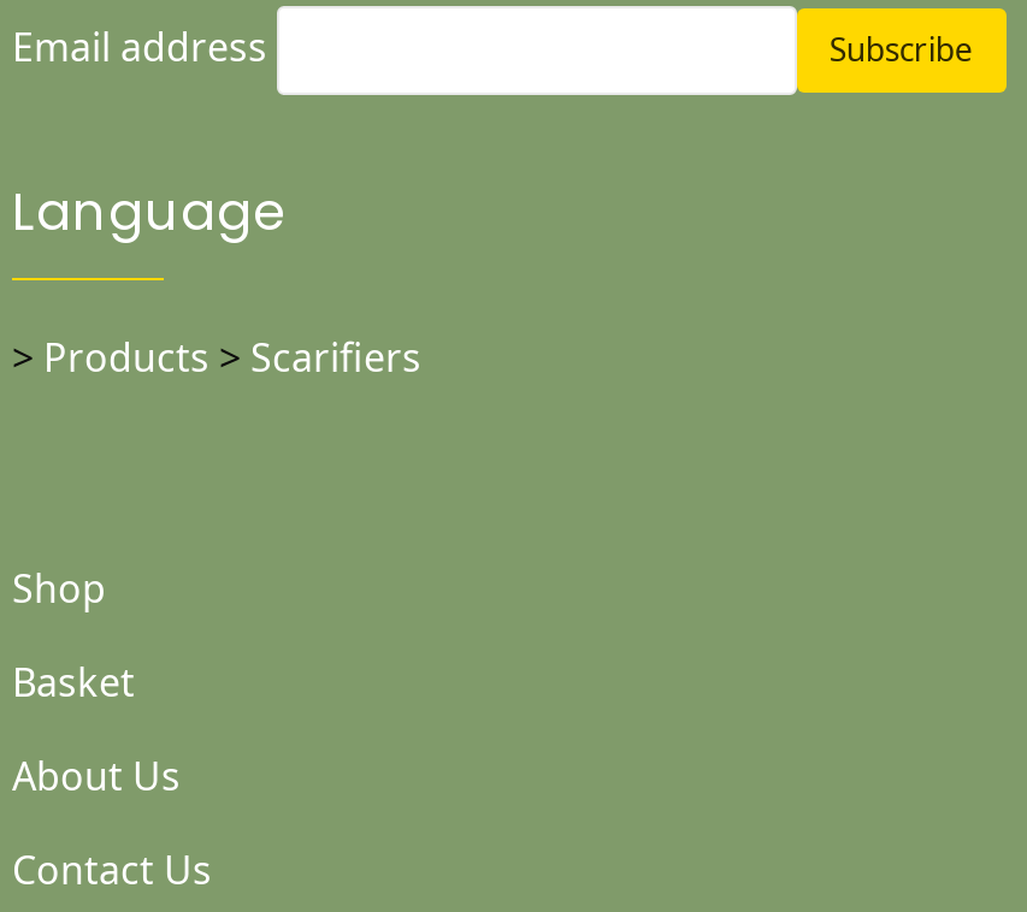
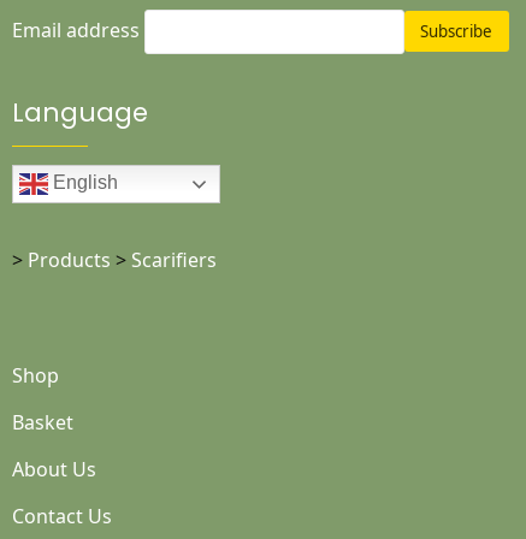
+ English
